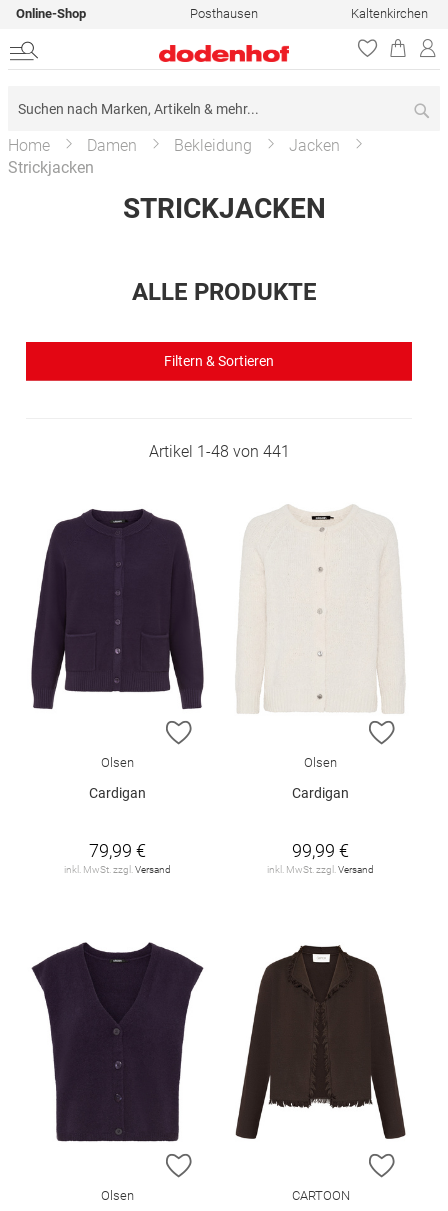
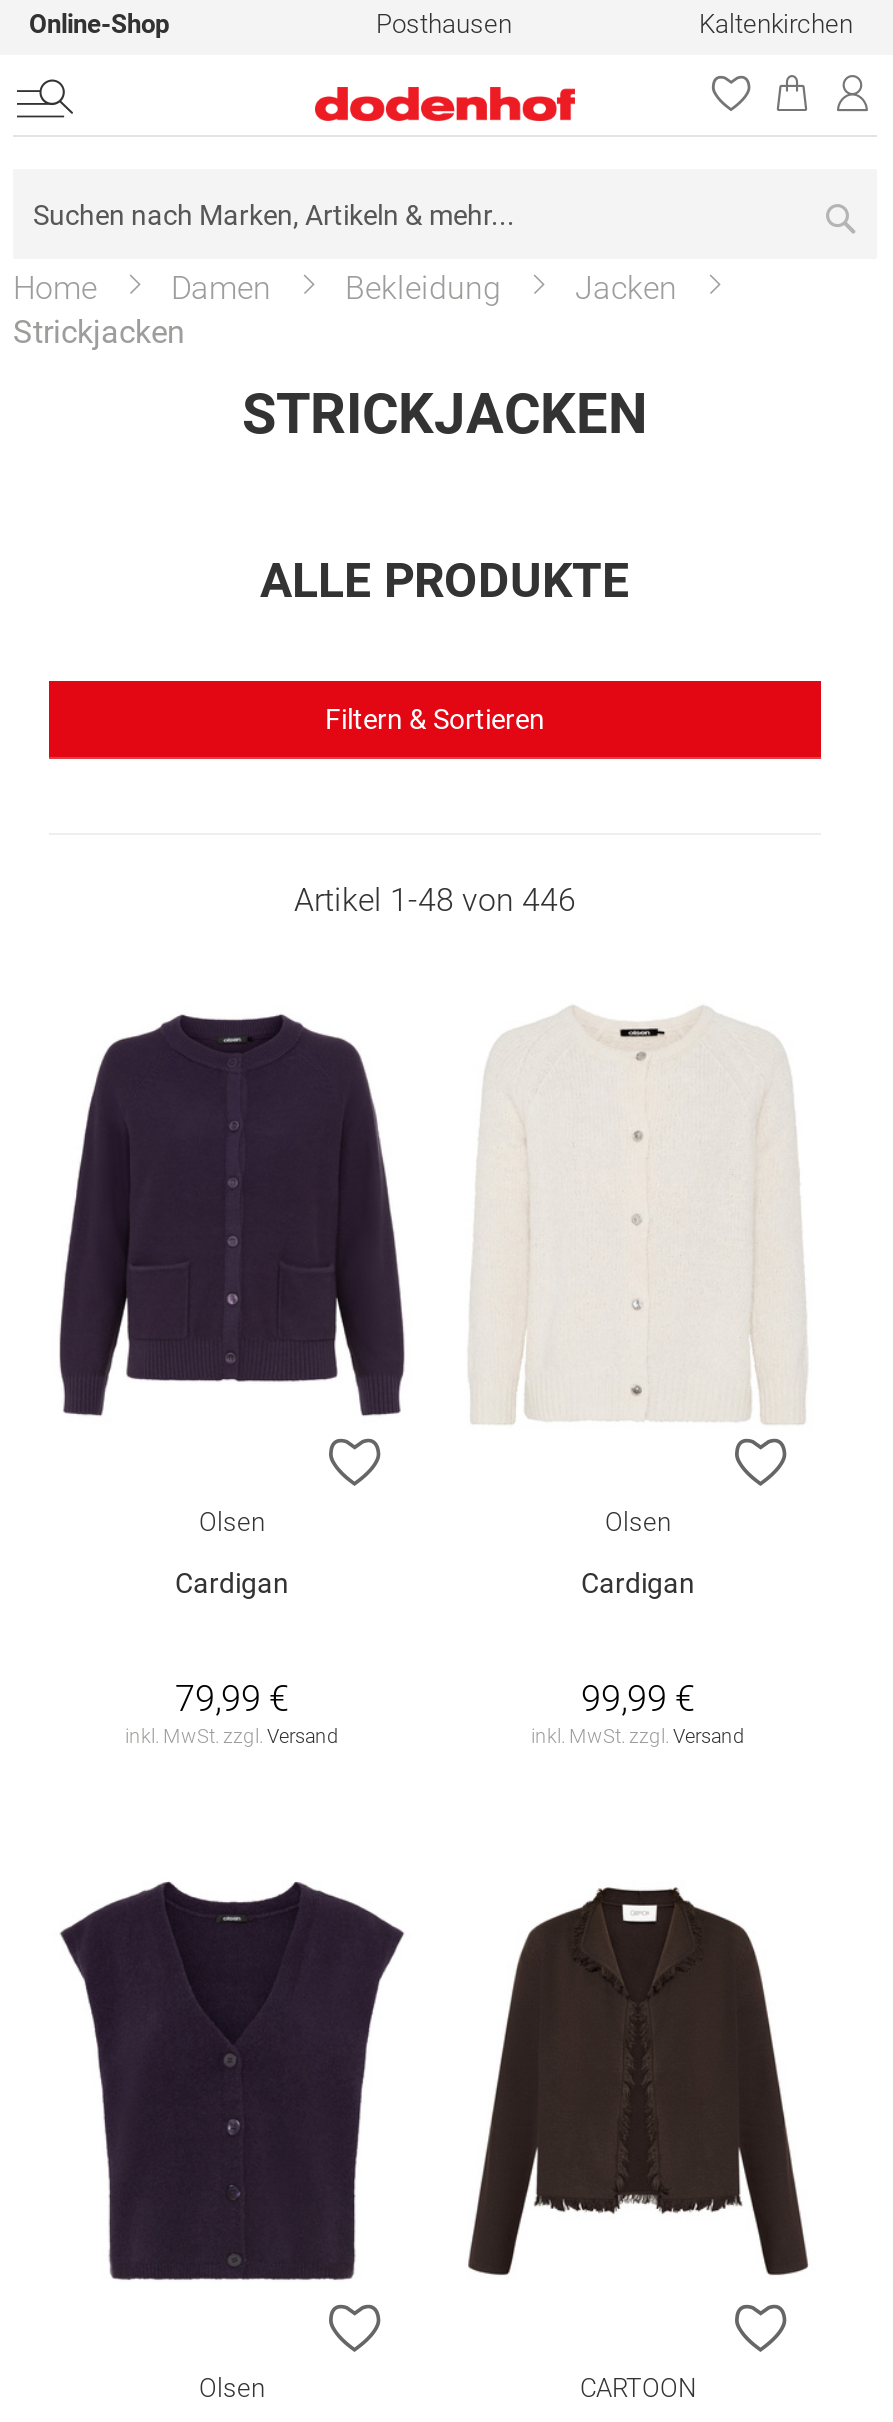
- Artikel 1 -48 von 441
+ Artikel 1 -48 von 446
